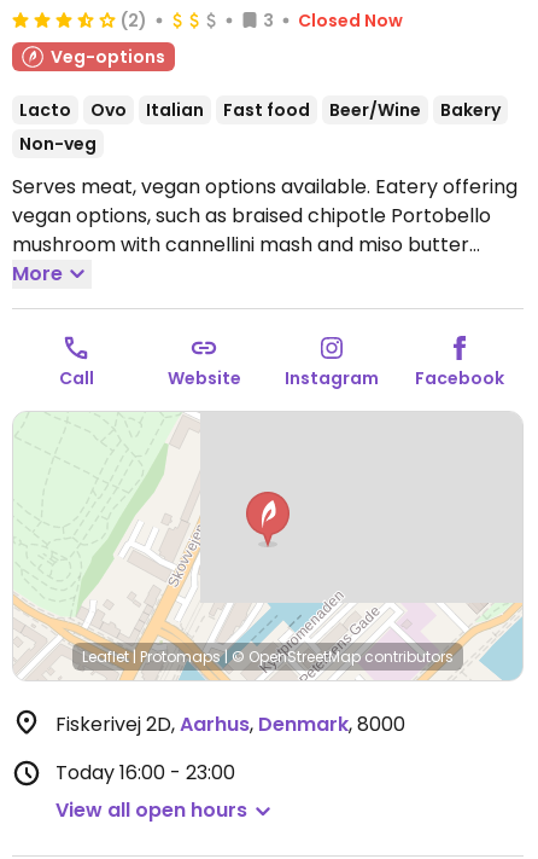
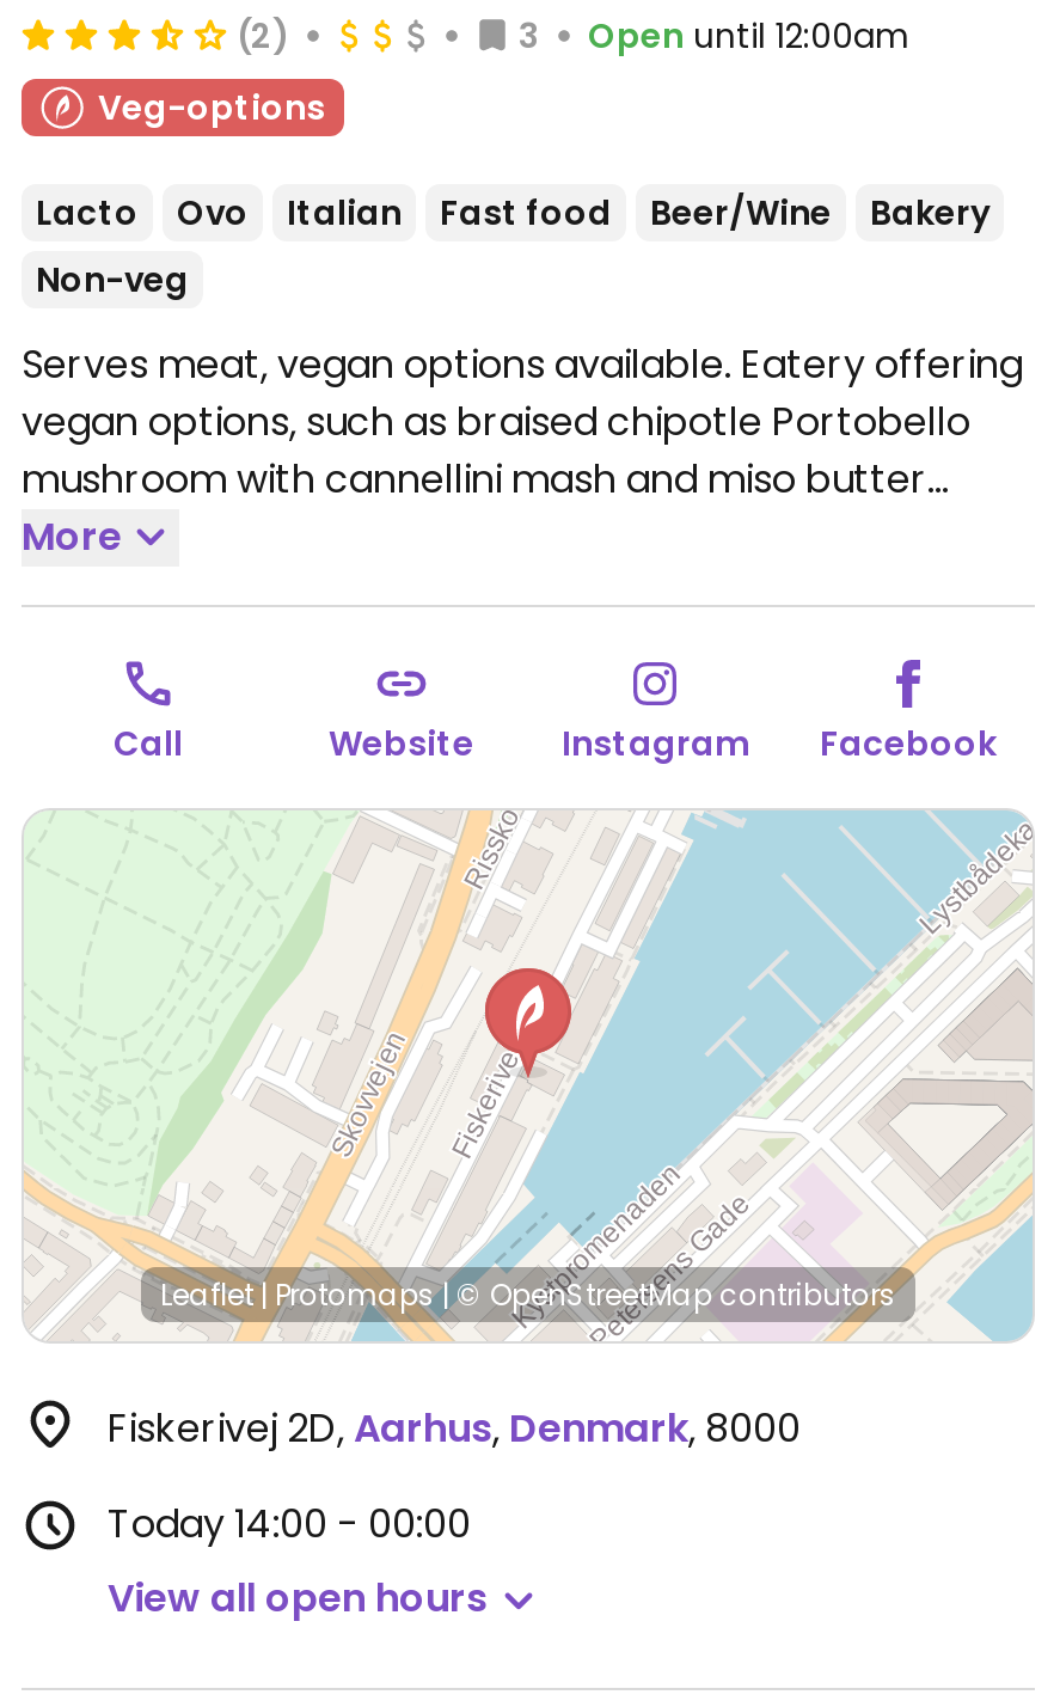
- Closed Now
+ Open until 12:00am

+ [image]

- Today 16:00 - 23:00
+ Today 14:00 - 00:00
